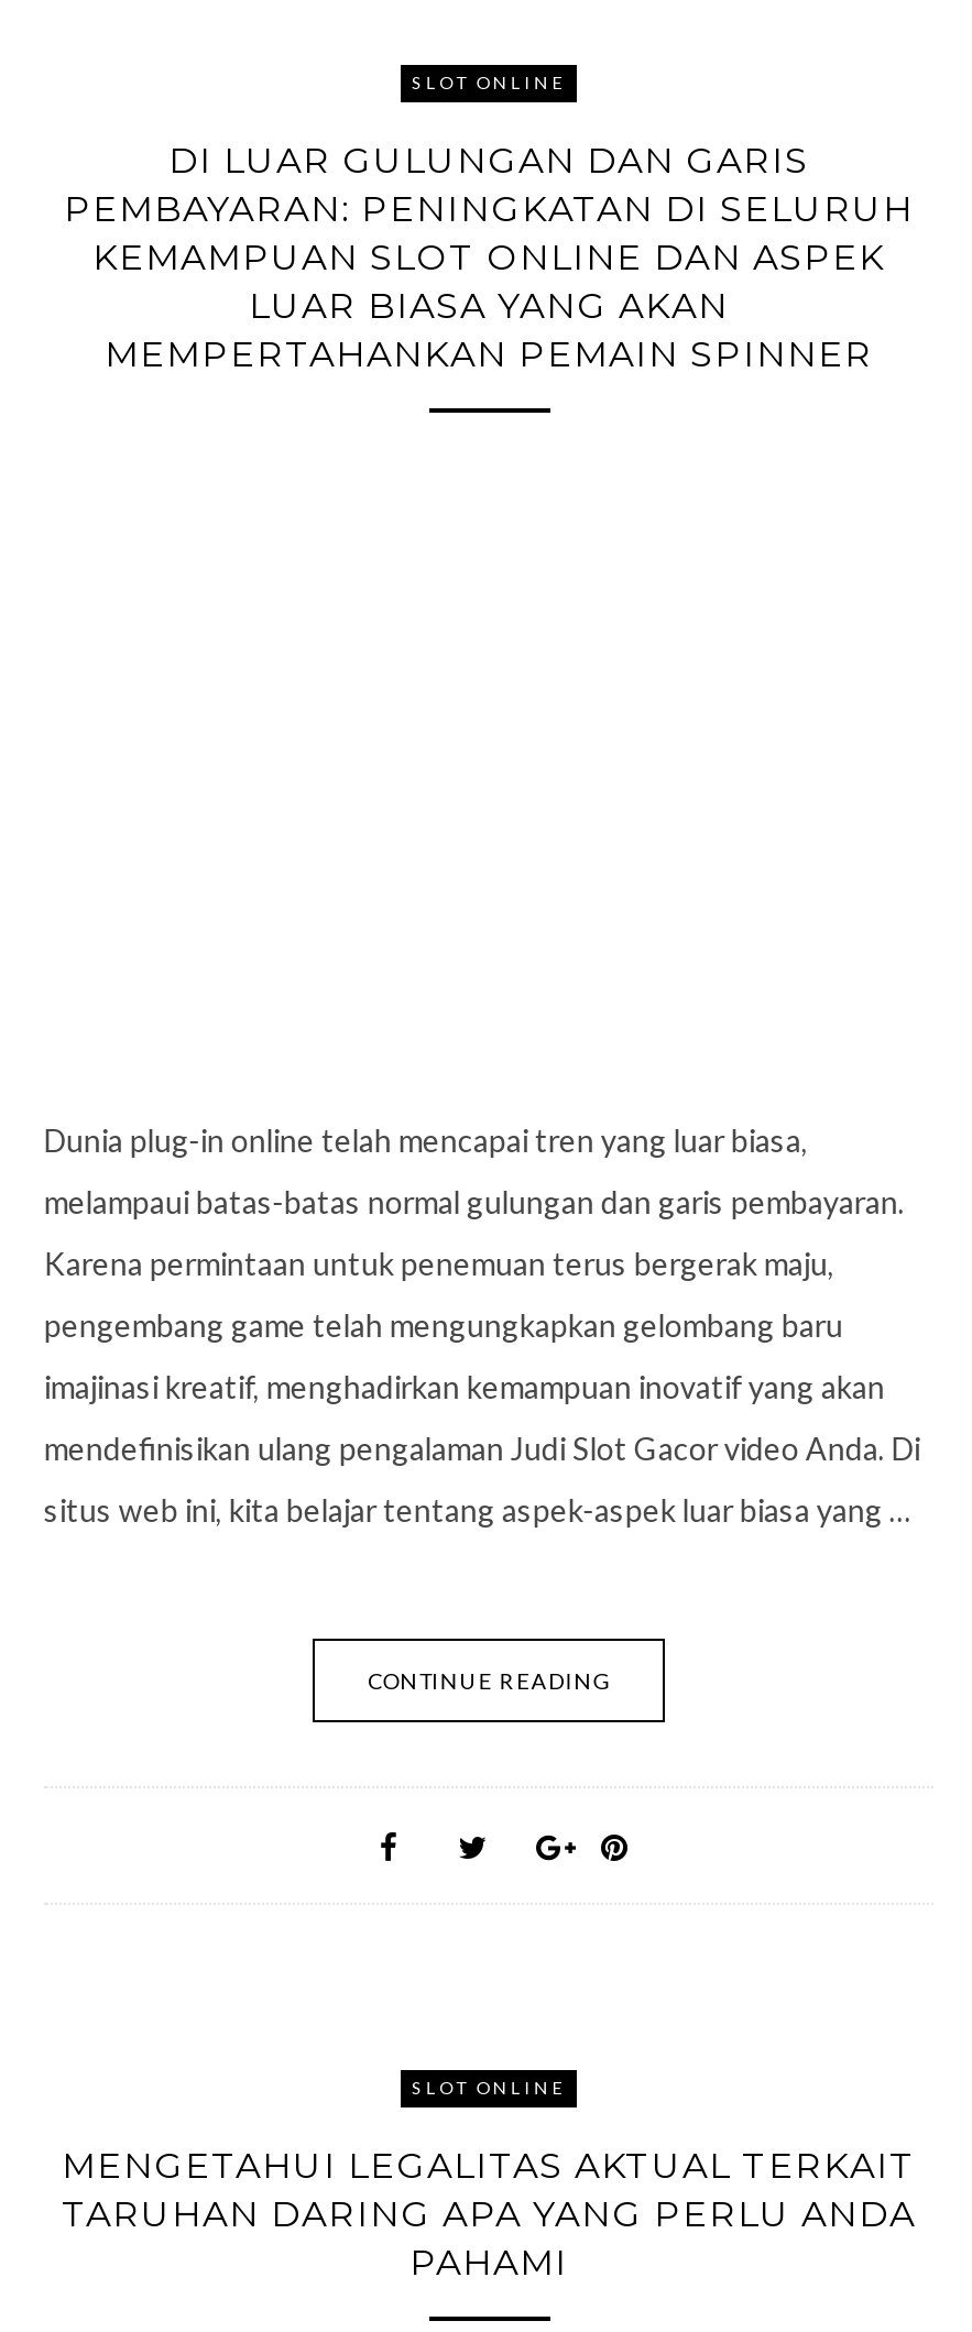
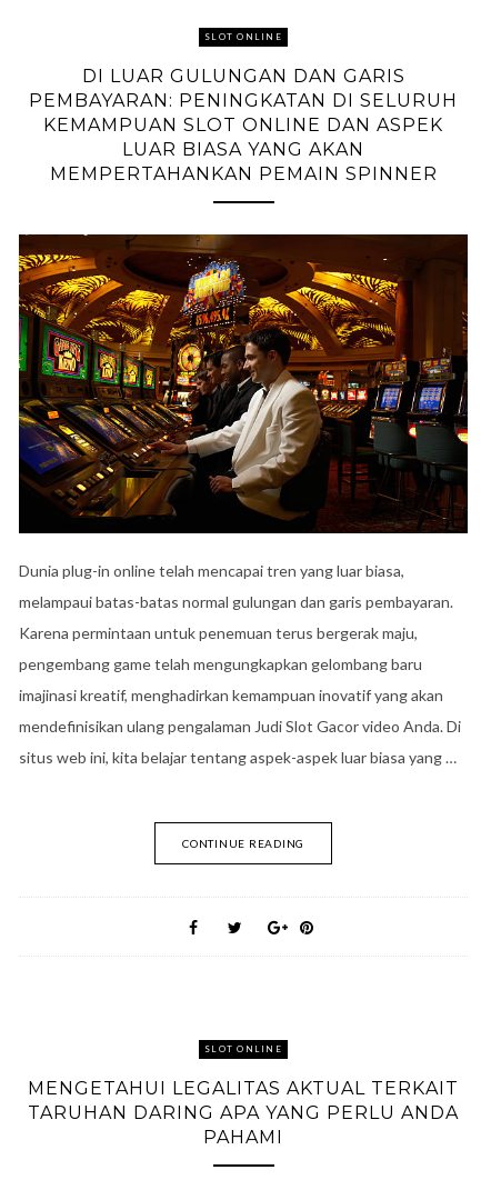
+ [image]
